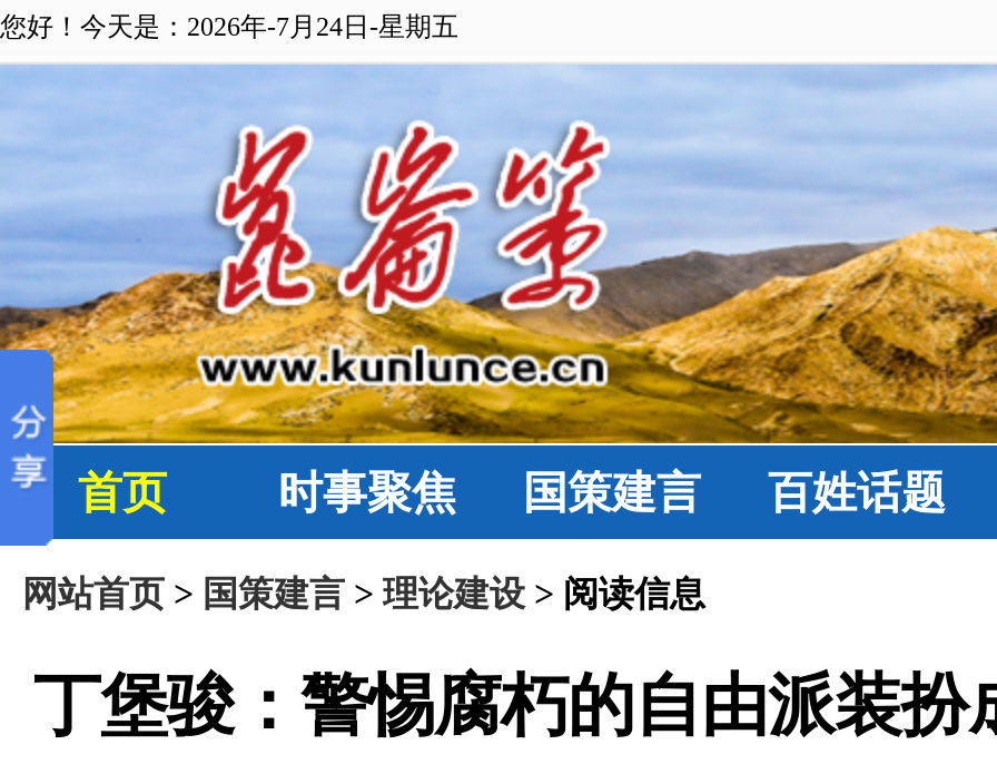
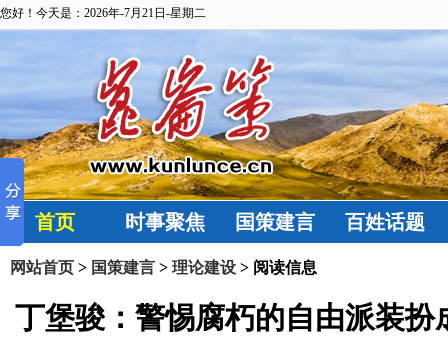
- 您好！今天是：2026年-7月24日-星期五
+ 您好！今天是：2026年-7月21日-星期二
